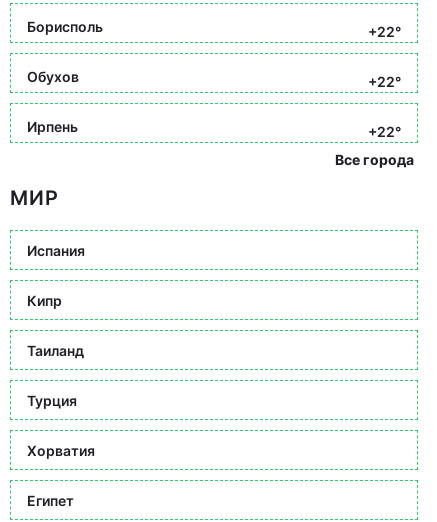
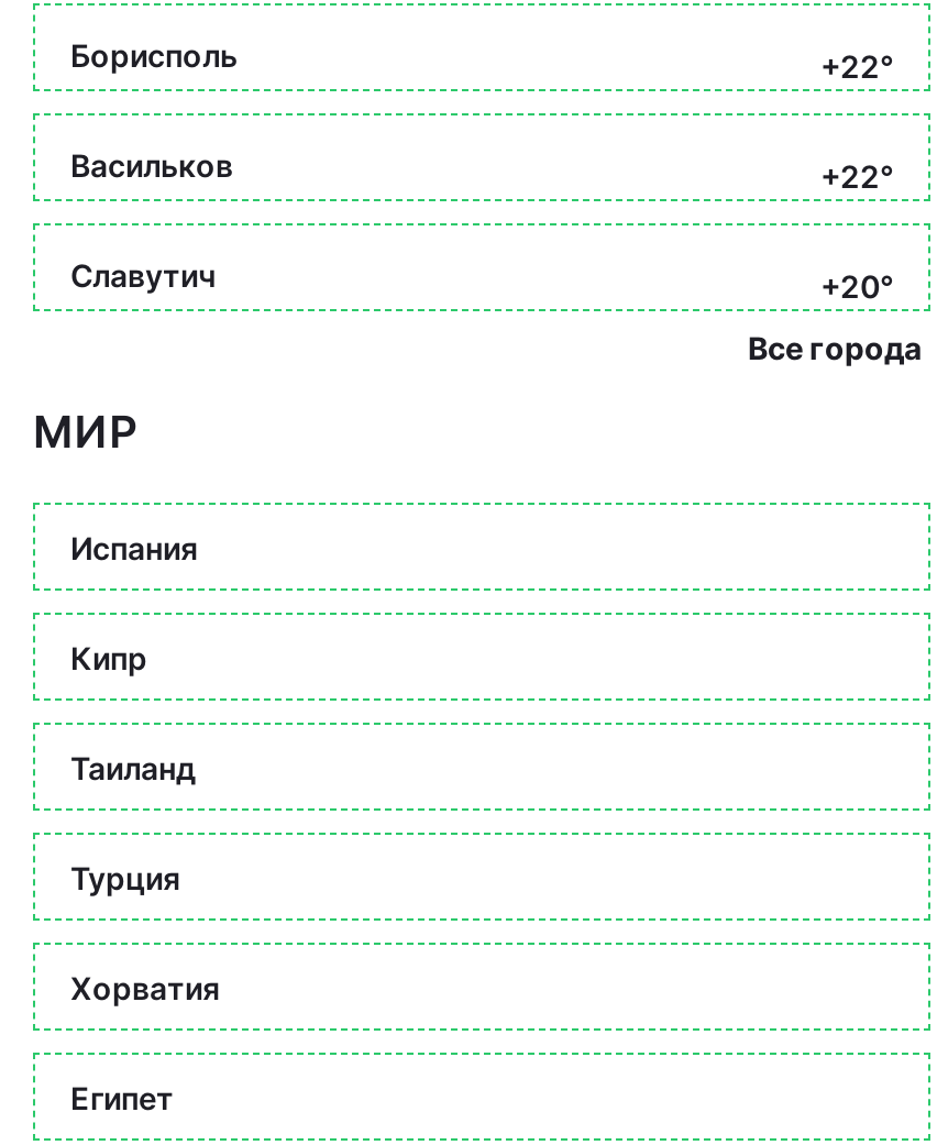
- Обухов
+ Васильков

- Ирпень
- +22°
+ Славутич
+ +20°
